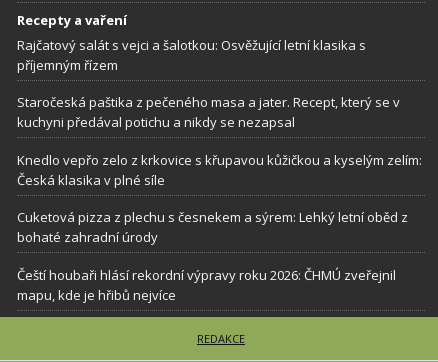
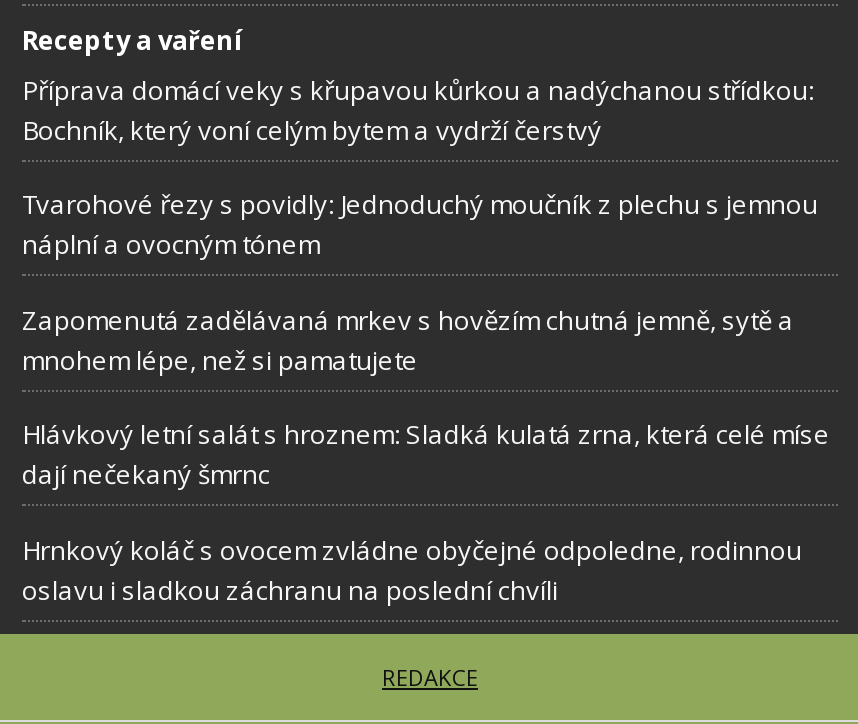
- Rajčatový salát s vejci a šalotkou: Osvěžující letní klasika s
- příjemným řízem
+ Příprava domácí veky s křupavou kůrkou a nadýchanou střídkou:
+ Bochník, který voní celým bytem a vydrží čerstvý

- Staročeská paštika z pečeného masa a jater. Recept, který se v
- kuchyni předával potichu a nikdy se nezapsal
+ Tvarohové řezy s povidly: Jednoduchý moučník z plechu s jemnou
+ náplní a ovocným tónem

- Knedlo vepřo zelo z krkovice s křupavou kůžičkou a kyselým zelím:
- Česká klasika v plné síle
+ Zapomenutá zadělávaná mrkev s hovězím chutná jemně, sytě a
+ mnohem lépe, než si pamatujete

- Cuketová pizza z plechu s česnekem a sýrem: Lehký letní oběd z
- bohaté zahradní úrody
+ Hlávkový letní salát s hroznem: Sladká kulatá zrna, která celé míse
+ dají nečekaný šmrnc

- Čeští houbaři hlásí rekordní výpravy roku 2026: ČHMÚ zveřejnil
- mapu, kde je hřibů nejvíce
+ Hrnkový koláč s ovocem zvládne obyčejné odpoledne, rodinnou
+ oslavu i sladkou záchranu na poslední chvíli
